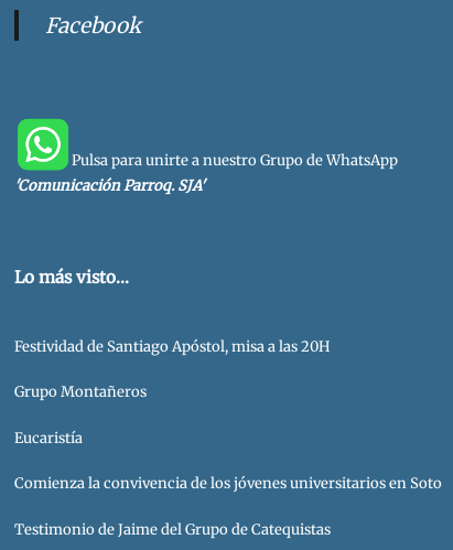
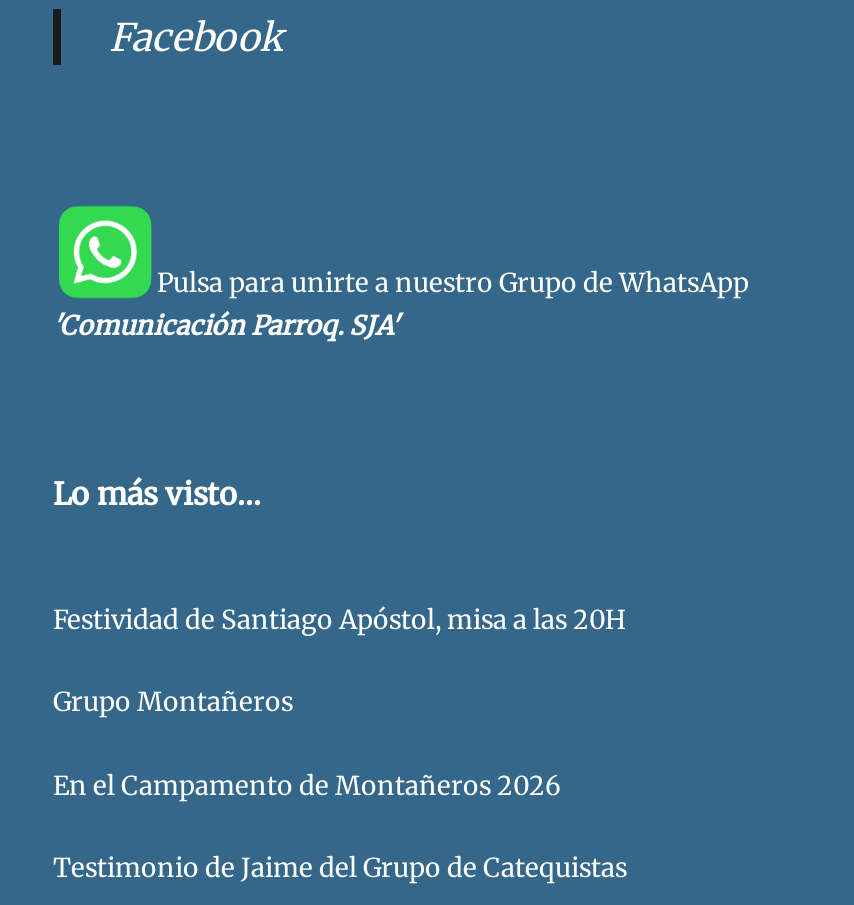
- Eucaristía
- Comienza la convivencia de los jóvenes universitarios en Soto
+ En el Campamento de Montañeros 2026
